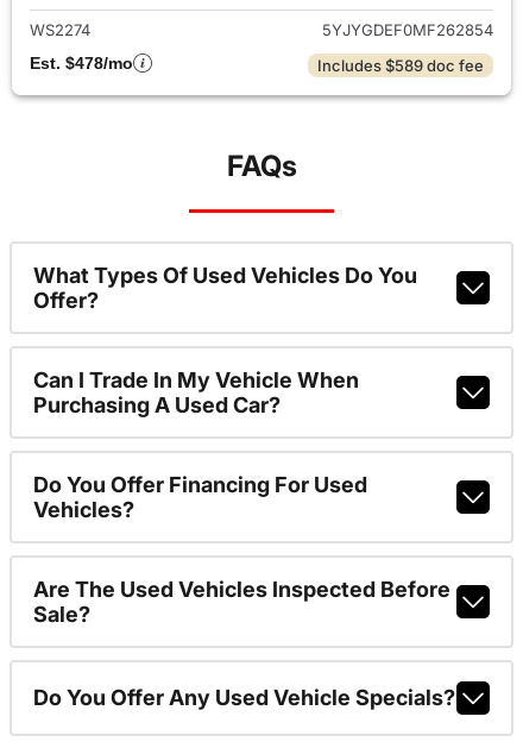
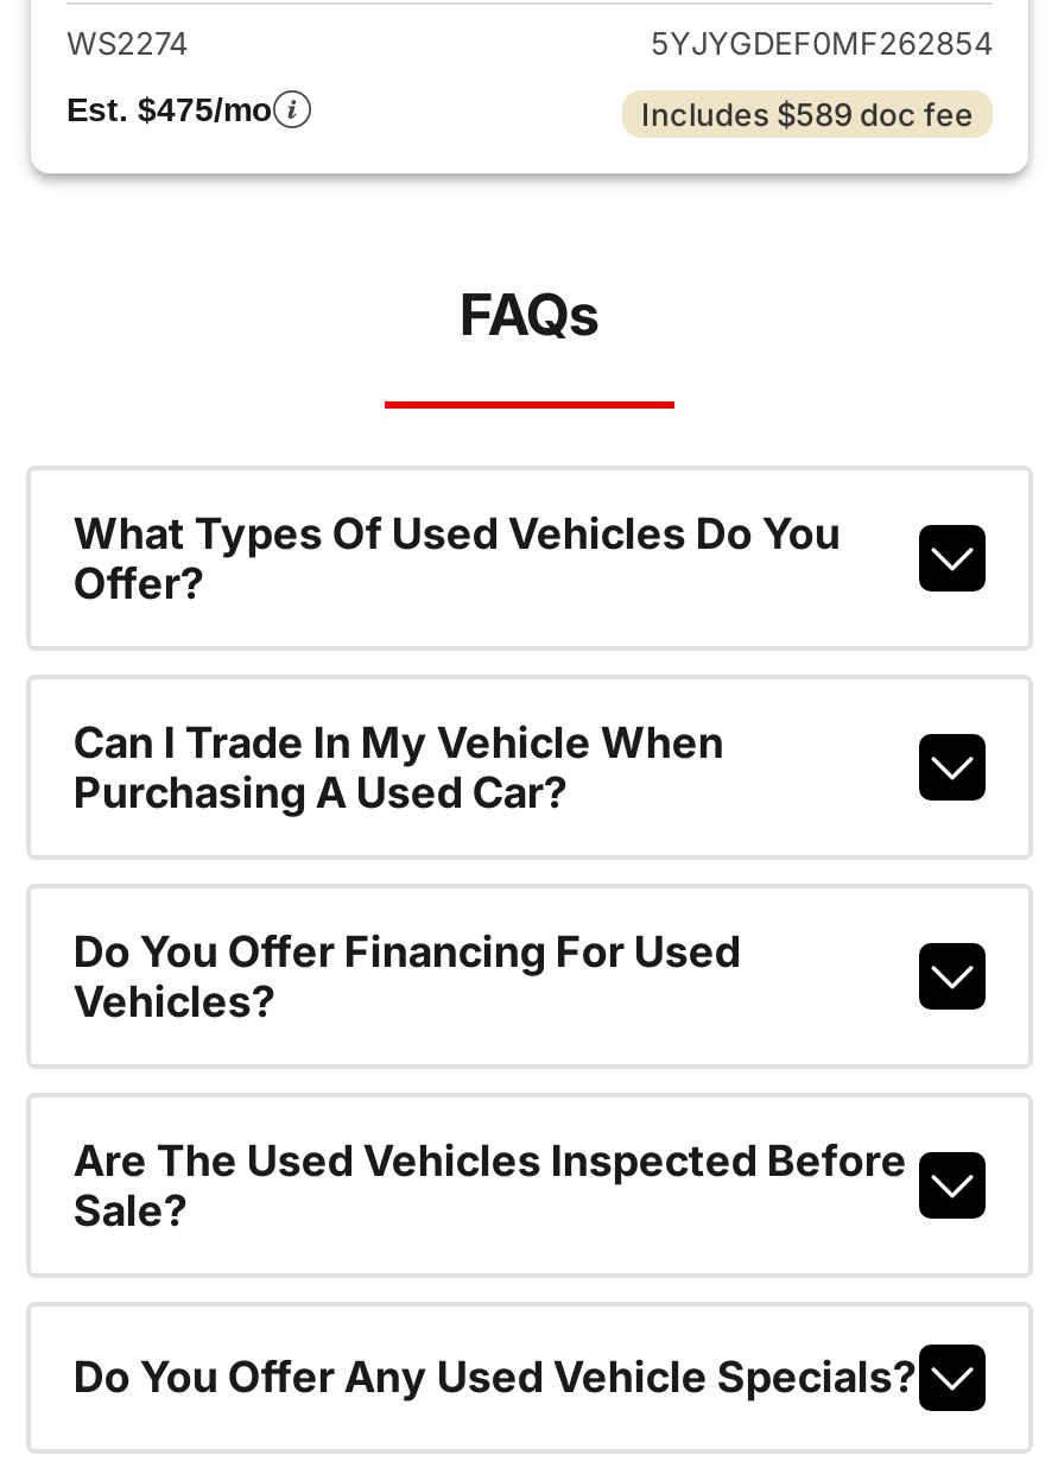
- Est. $478/mo
+ Est. $475/mo
